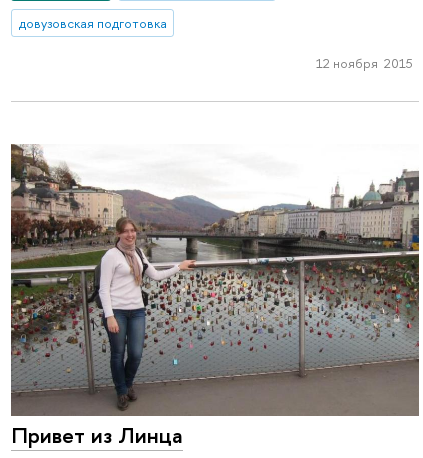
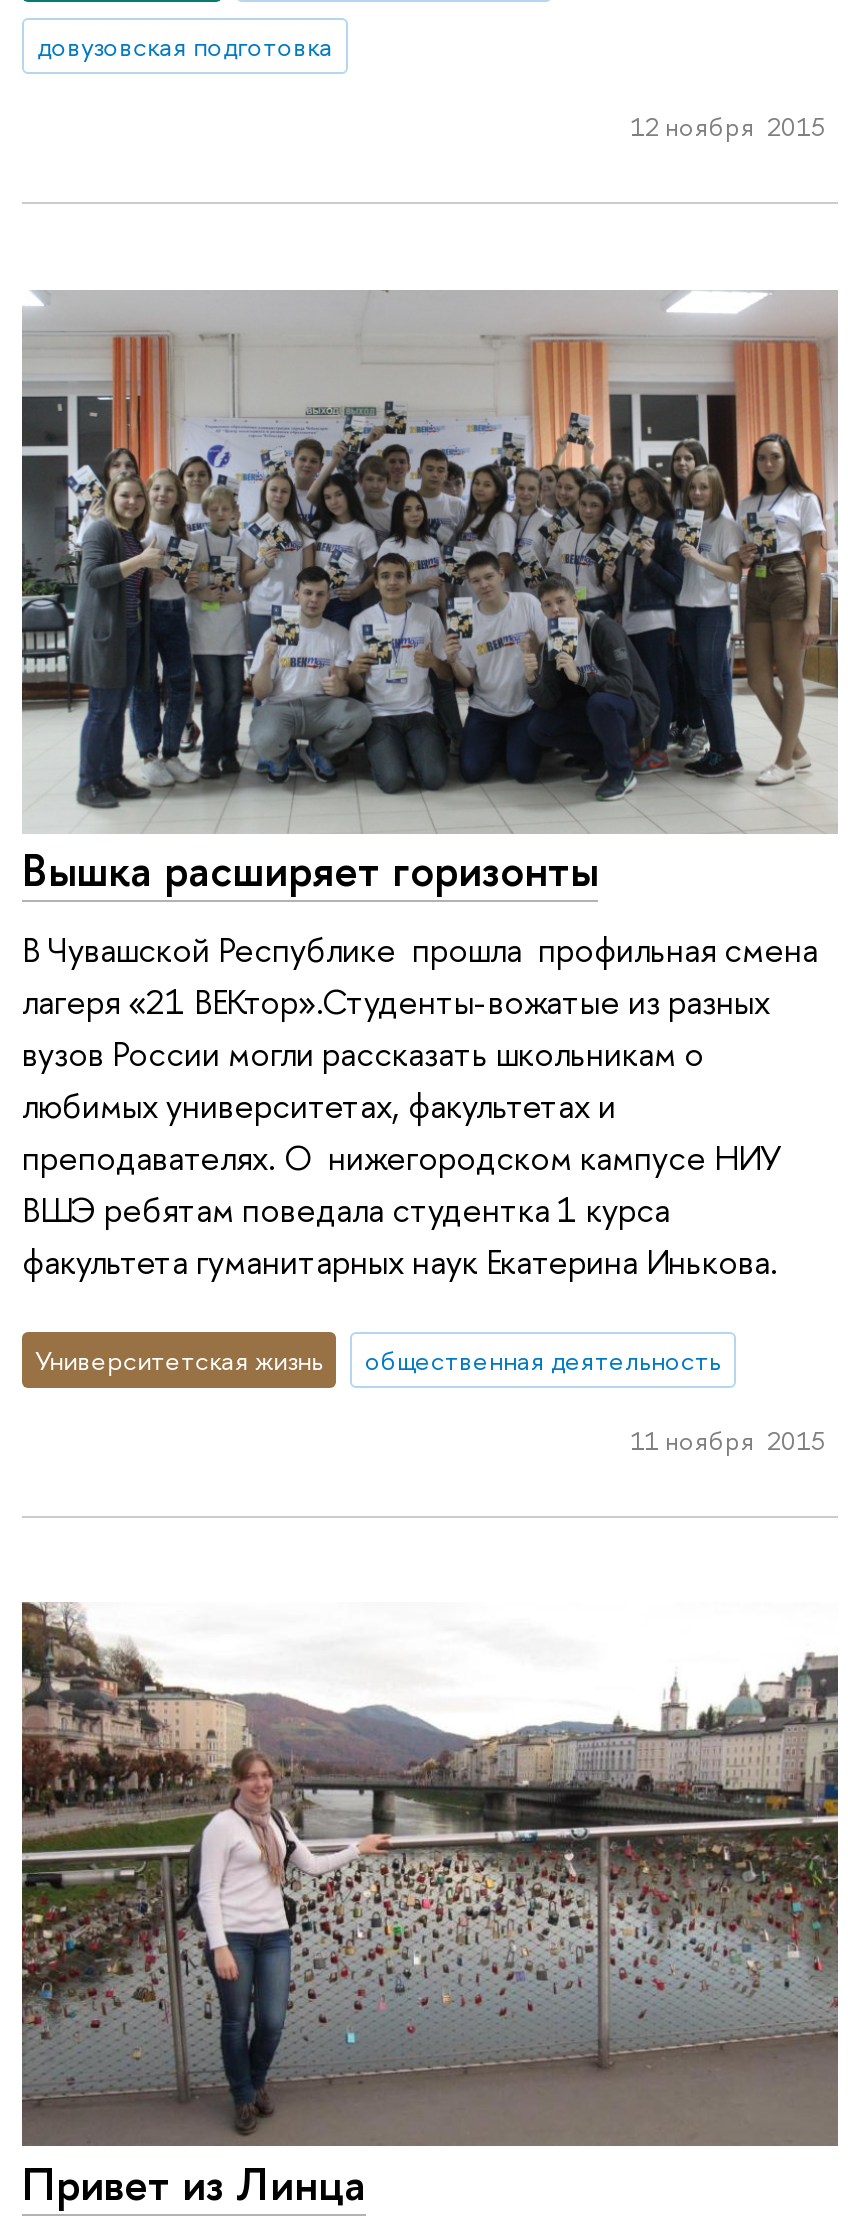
+ [image]
+ Вышка расширяет горизонты
+ В Чувашской Республике прошла профильная смена
+ лагеря «21 ВЕКтор».Студенты-вожатые из разных
+ вузов России могли рассказать школьникам о
+ любимых университетах, факультетах и
+ преподавателях. О нижегородском кампусе НИУ
+ ВШЭ ребятам поведала студентка 1 курса
+ факультета гуманитарных наук Екатерина Инькова.
+ Университетская жизнь
+ общественная деятельность
+ 11 ноября 2015
